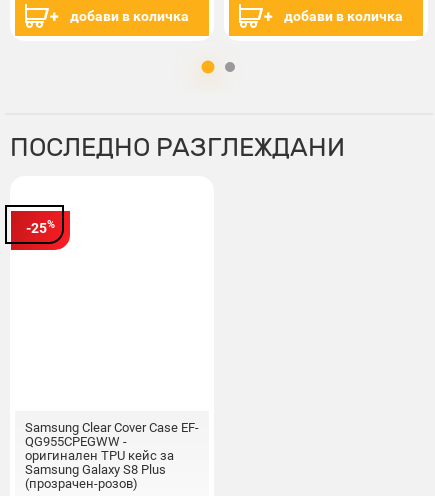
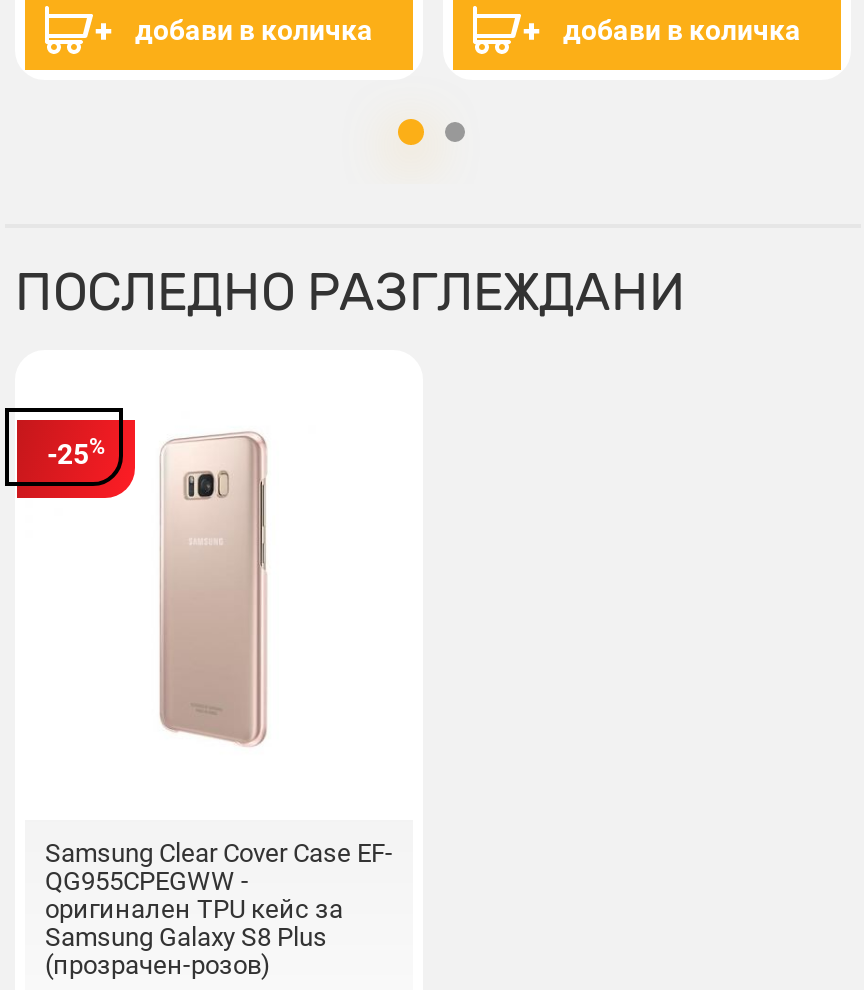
+ [image]
